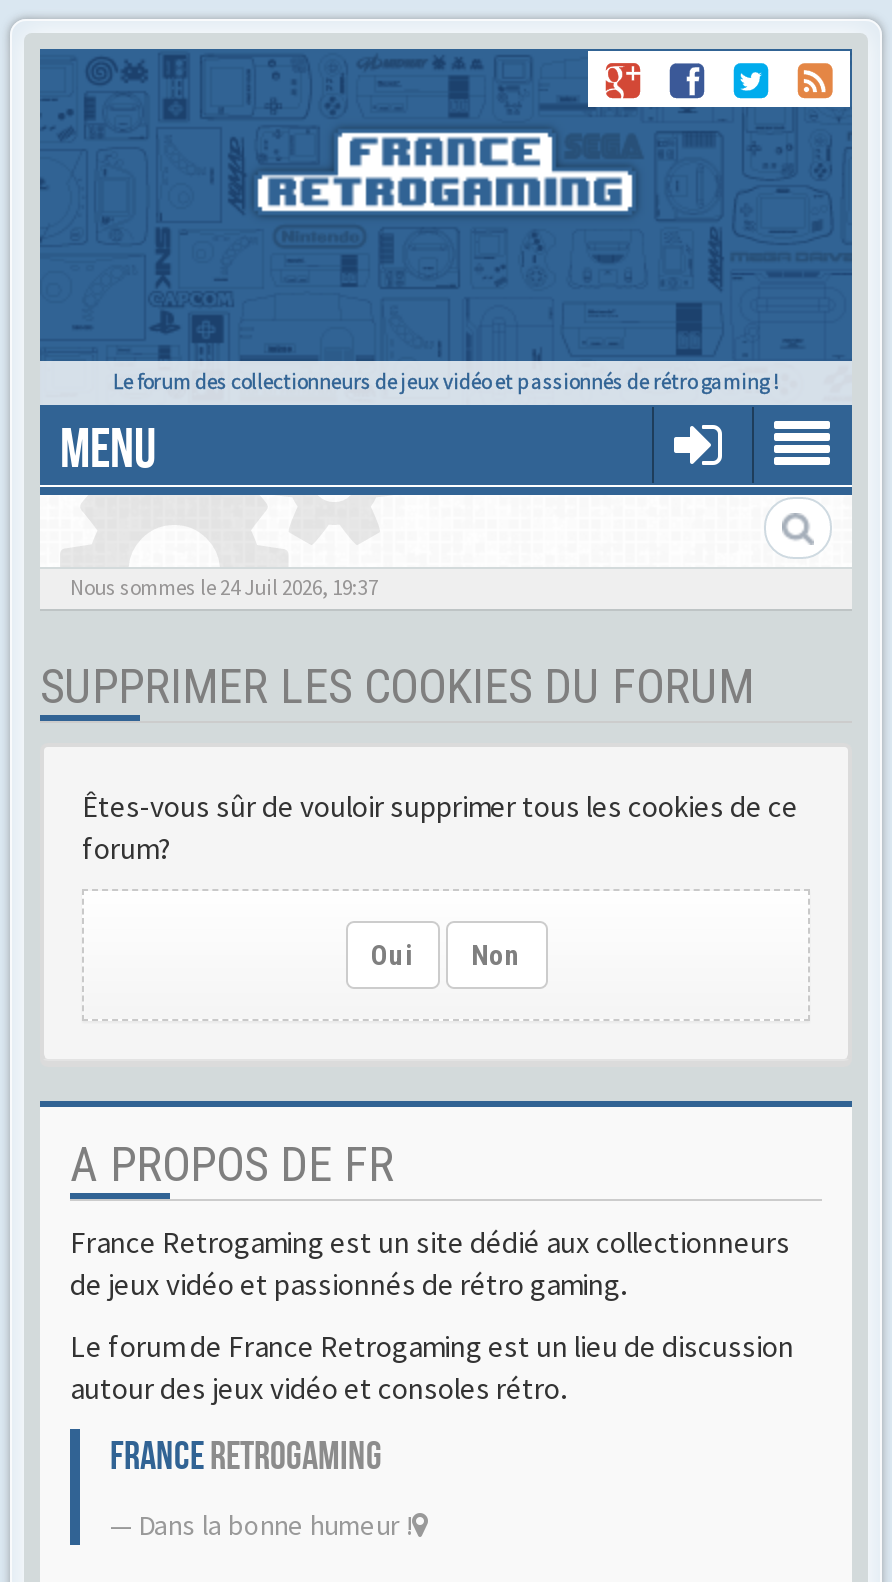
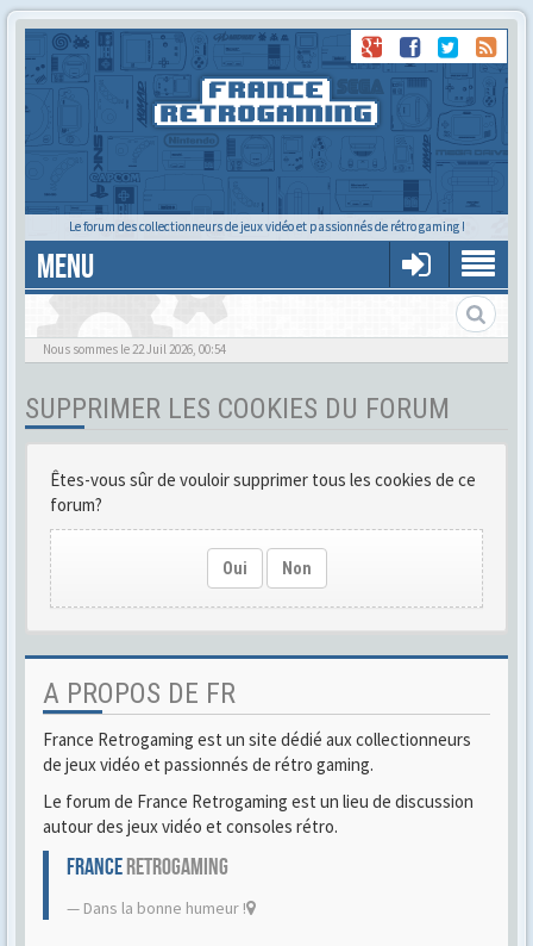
- Nous sommes le 24 Juil 2026, 19:37
+ Nous sommes le 22 Juil 2026, 00:54
